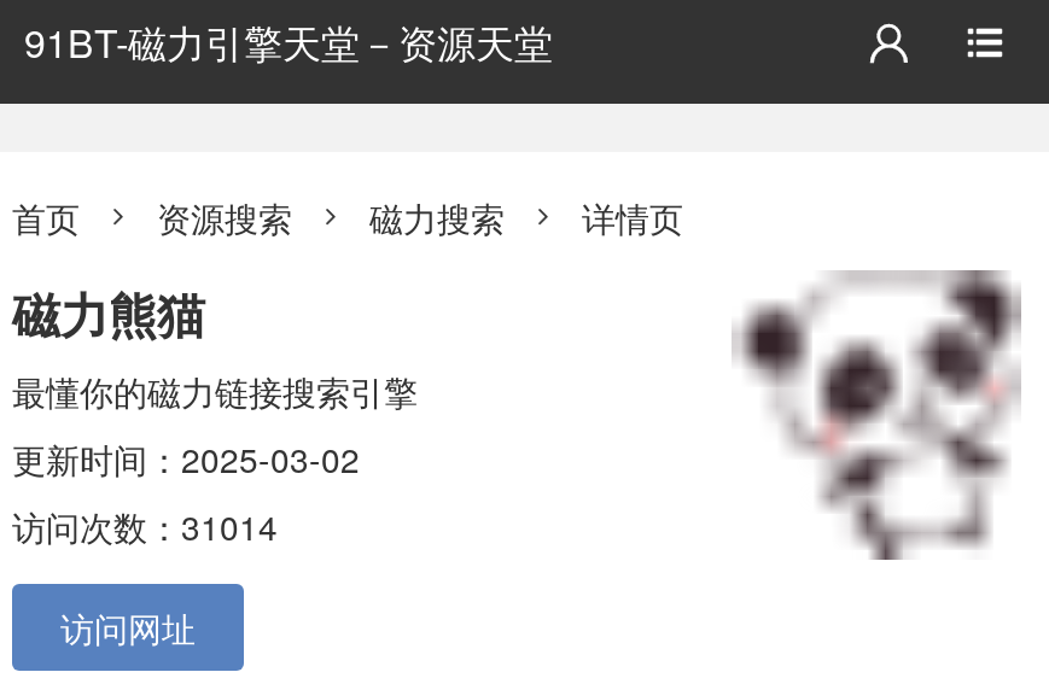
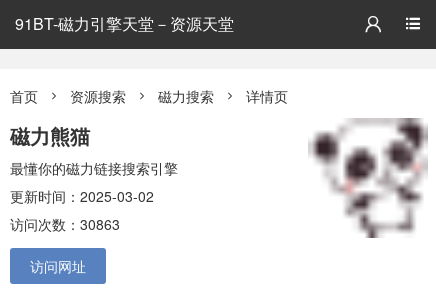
- 访问次数：31014
+ 访问次数：30863
